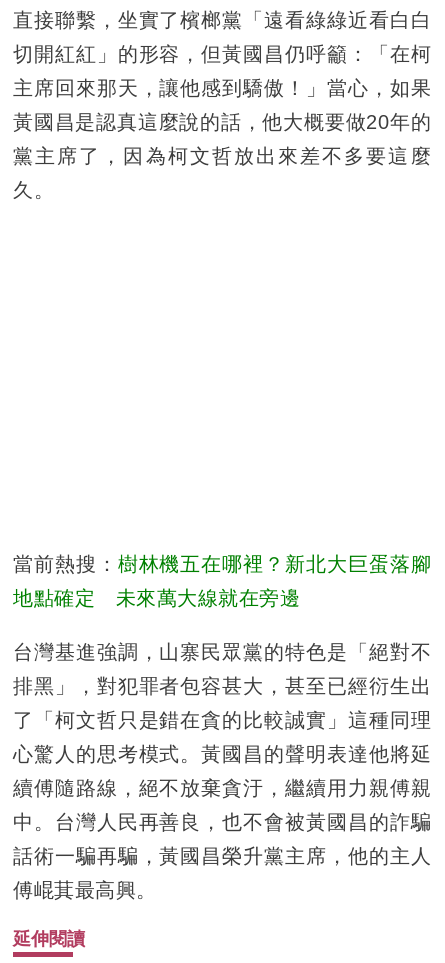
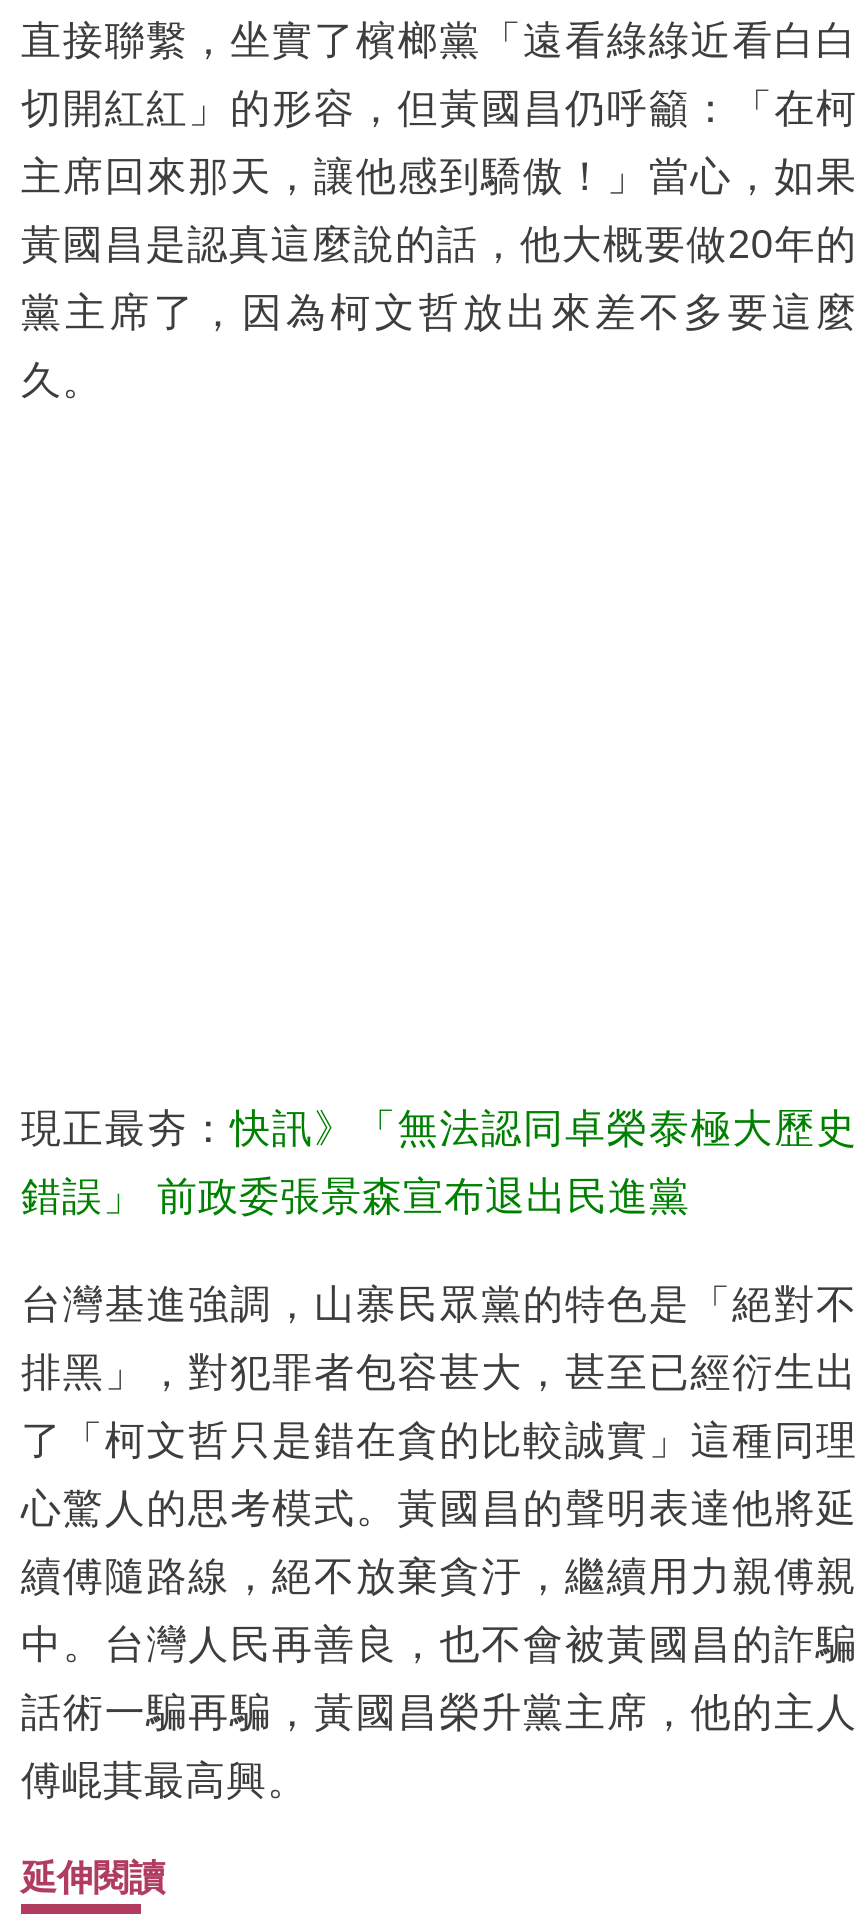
- 當前熱搜：樹林機五在哪裡？新北大巨蛋落腳
+ 現正最夯：快訊》「無法認同卓榮泰極大歷史

- 地點確定 未來萬大線就在旁邊
+ 錯誤」 前政委張景森宣布退出民進黨
